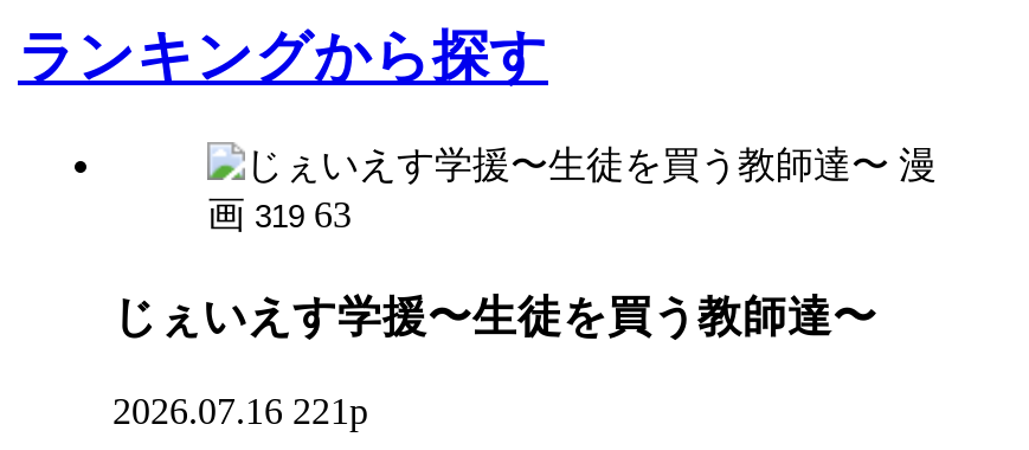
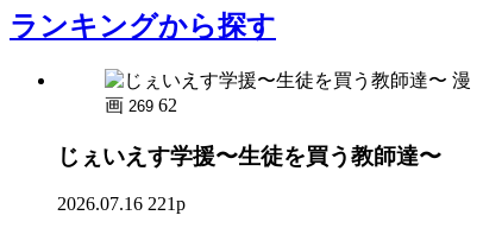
- 画 319 63
+ 画 269 62
